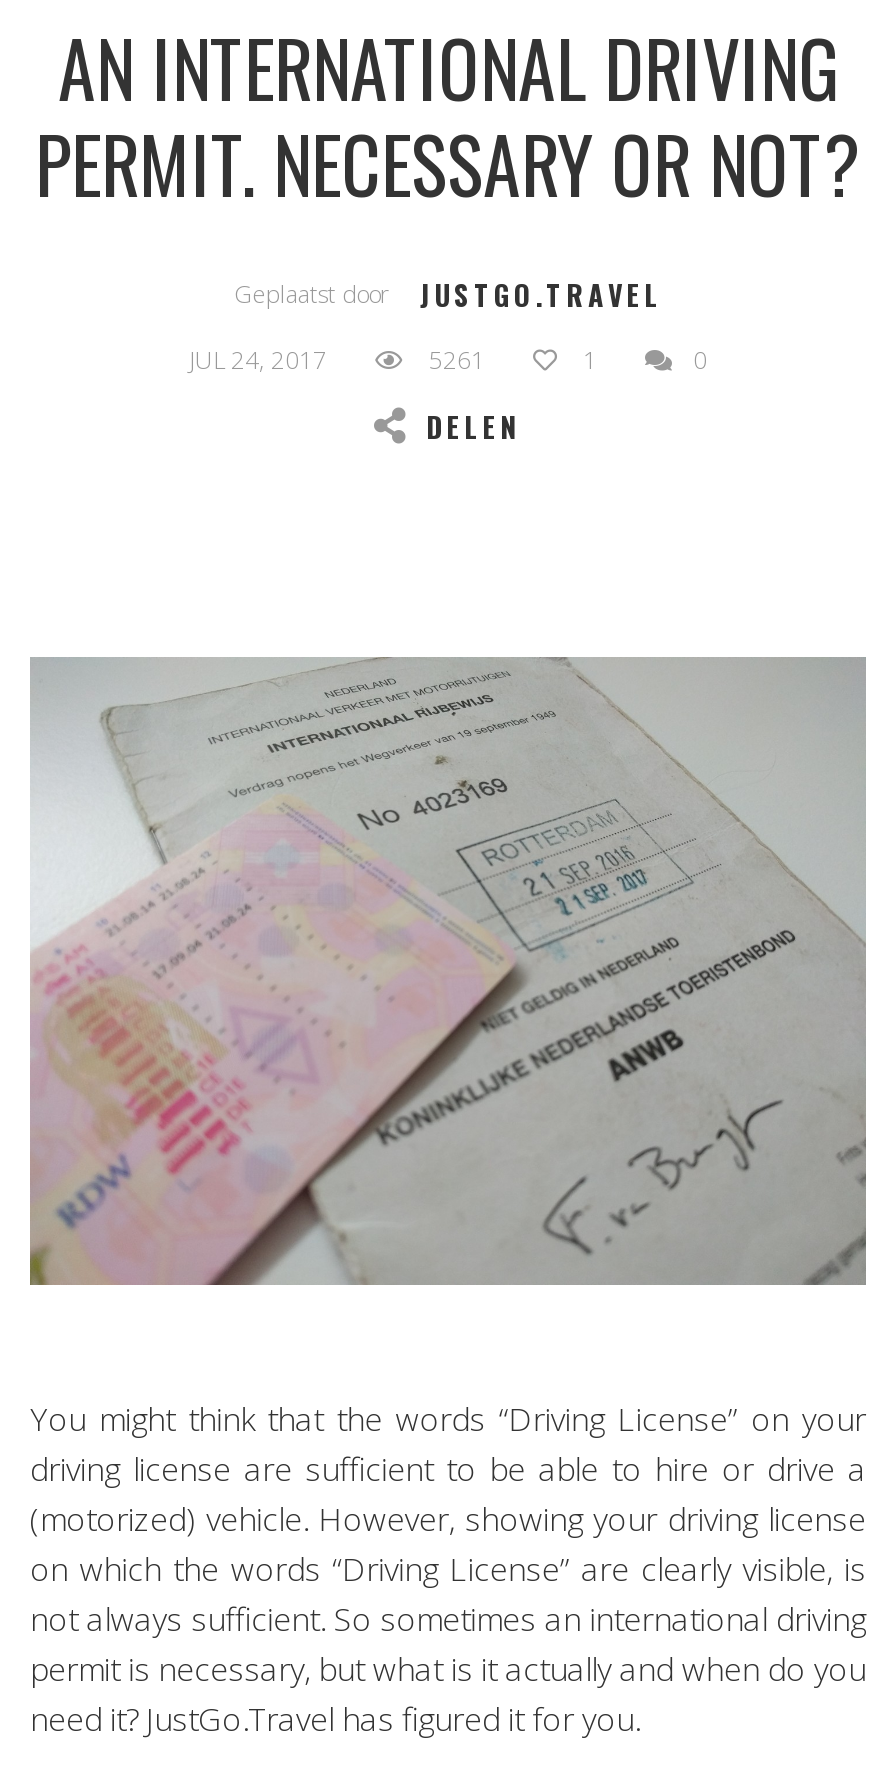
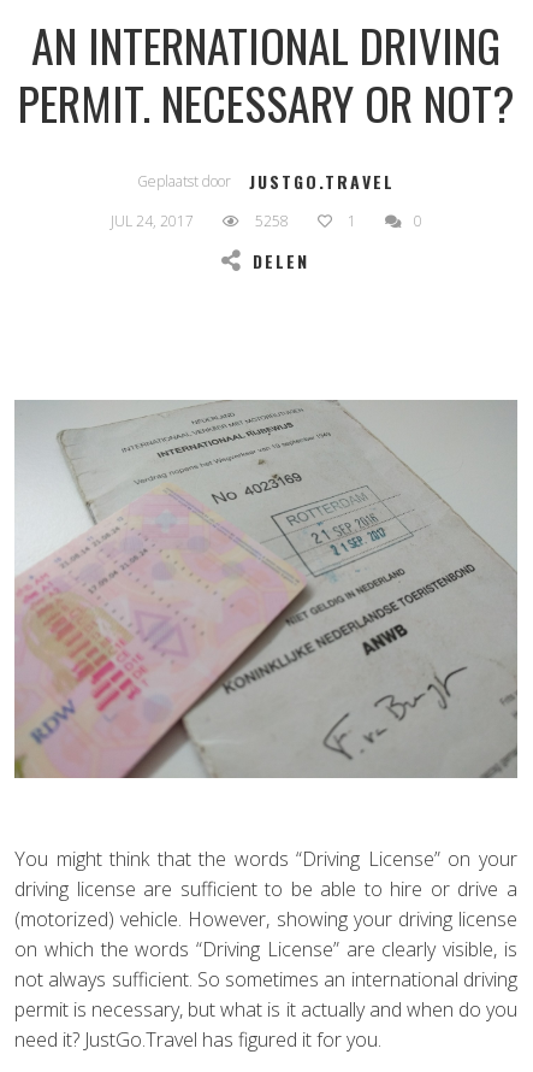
- 5261
+ 5258
